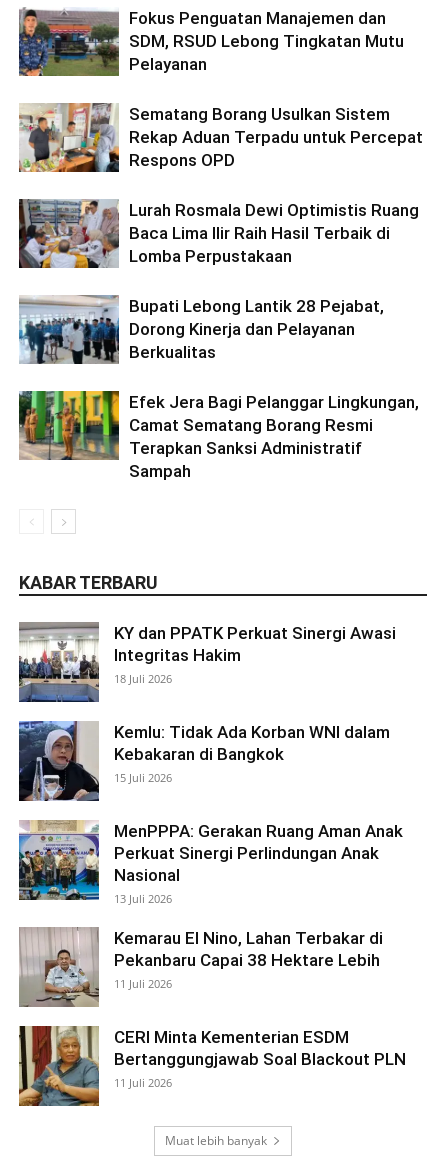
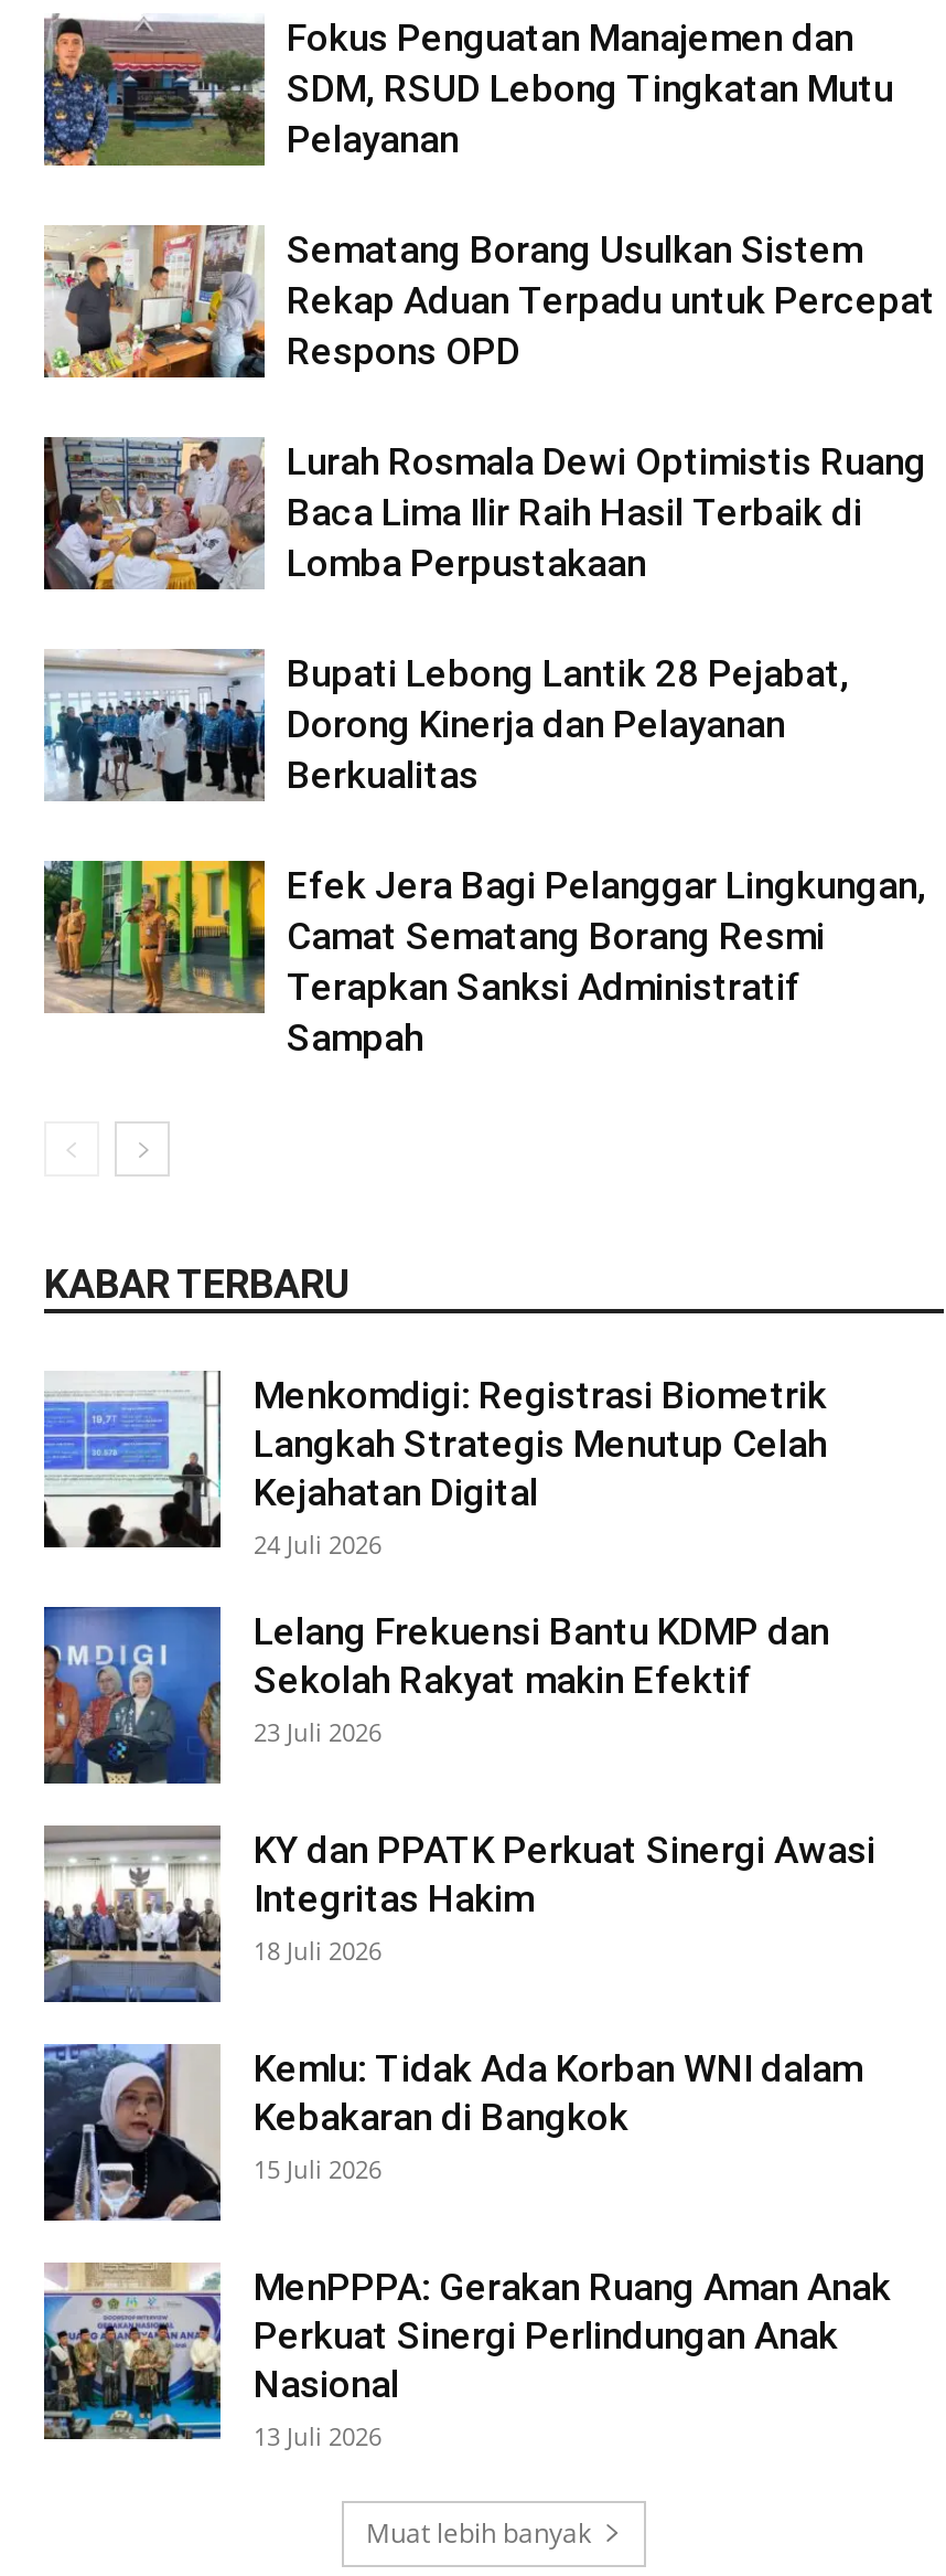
+ [image]
+ Menkomdigi: Registrasi Biometrik
+ Langkah Strategis Menutup Celah
+ Kejahatan Digital
+ 24 Juli 2026
+ Lelang Frekuensi Bantu KDMP dan
+ Sekolah Rakyat makin Efektif
+ 23 Juli 2026

+ [image]

moved down: [image] | KY dan PPATK Perkuat Sinergi Awasi | Integritas Hakim | ... | Nasional | 13 Juli 2026

- [image]
- Kemarau El Nino, Lahan Terbakar di
- Pekanbaru Capai 38 Hektare Lebih
- 11 Juli 2026
- CERI Minta Kementerian ESDM
- Bertanggungjawab Soal Blackout PLN
- 11 Juli 2026

- [image]
